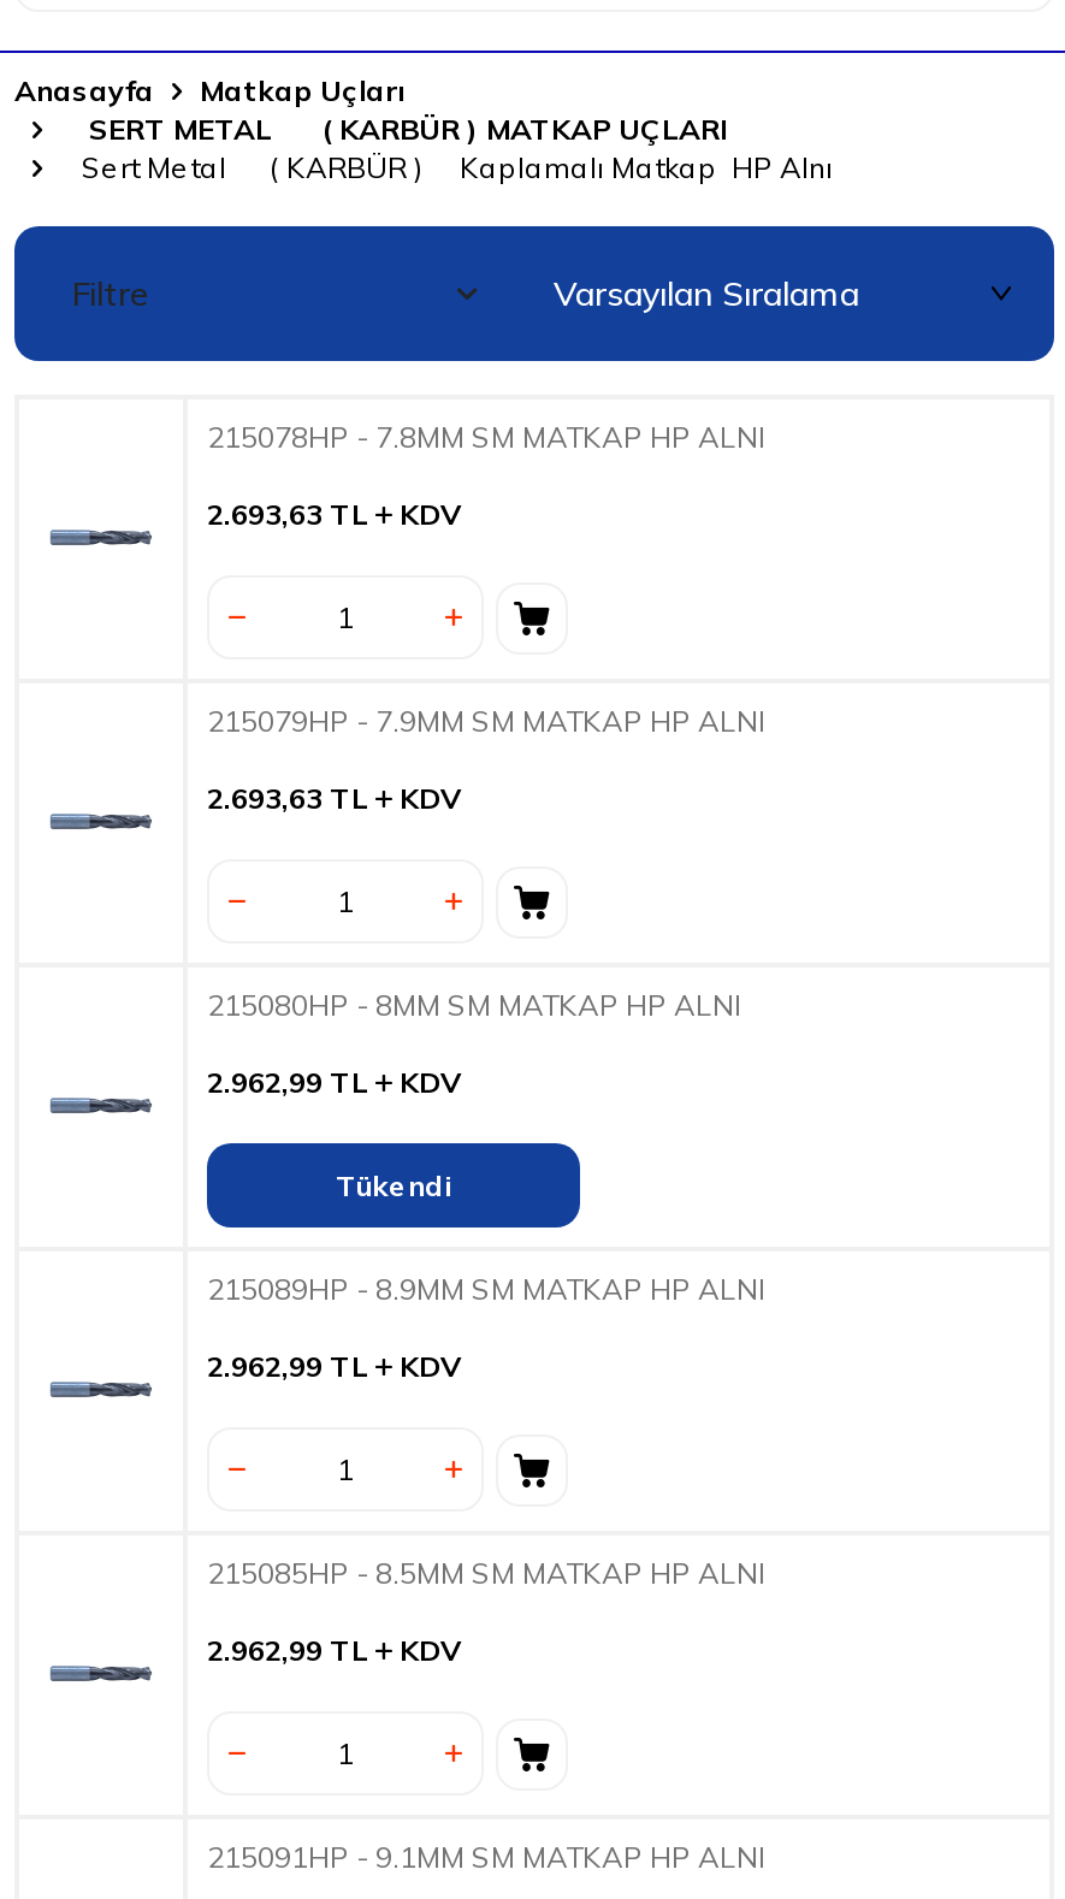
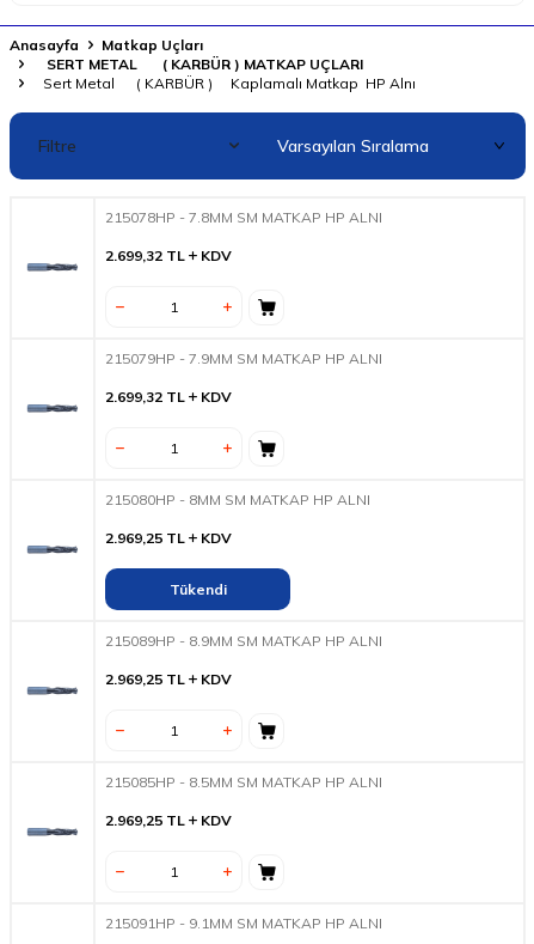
- 2.693,63 TL KDV
+ 2.699,32 TL KDV

- 2.693,63 TL KDV
+ 2.699,32 TL KDV

- 2.962,99 TL KDV
+ 2.969,25 TL KDV

- 2.962,99 TL KDV
+ 2.969,25 TL KDV

- 2.962,99 TL KDV
+ 2.969,25 TL KDV
